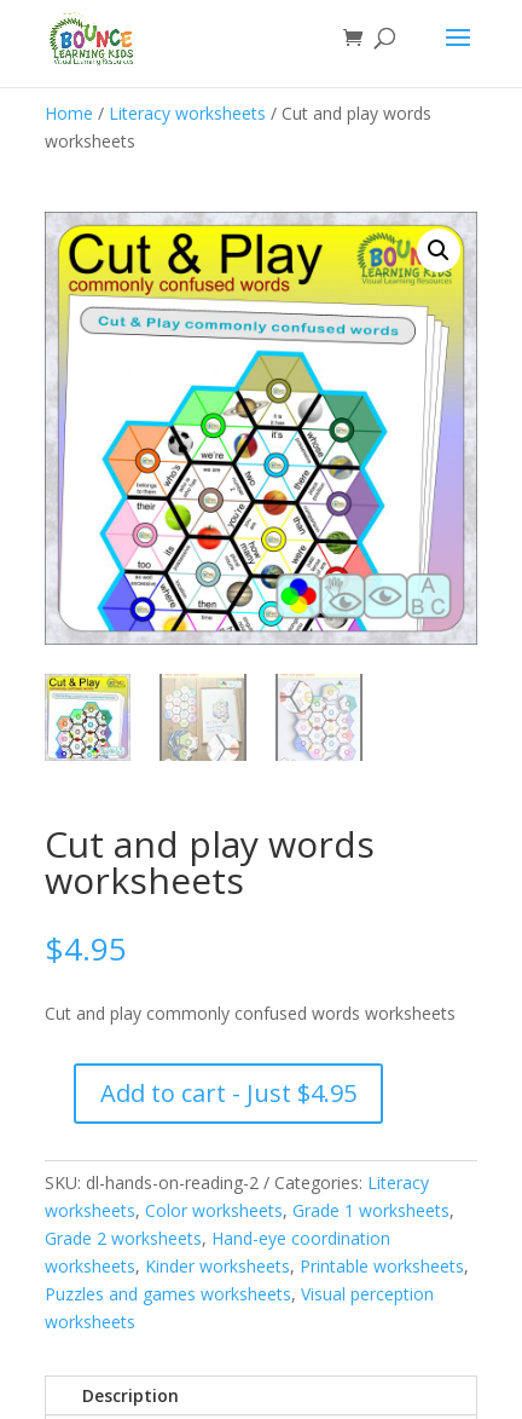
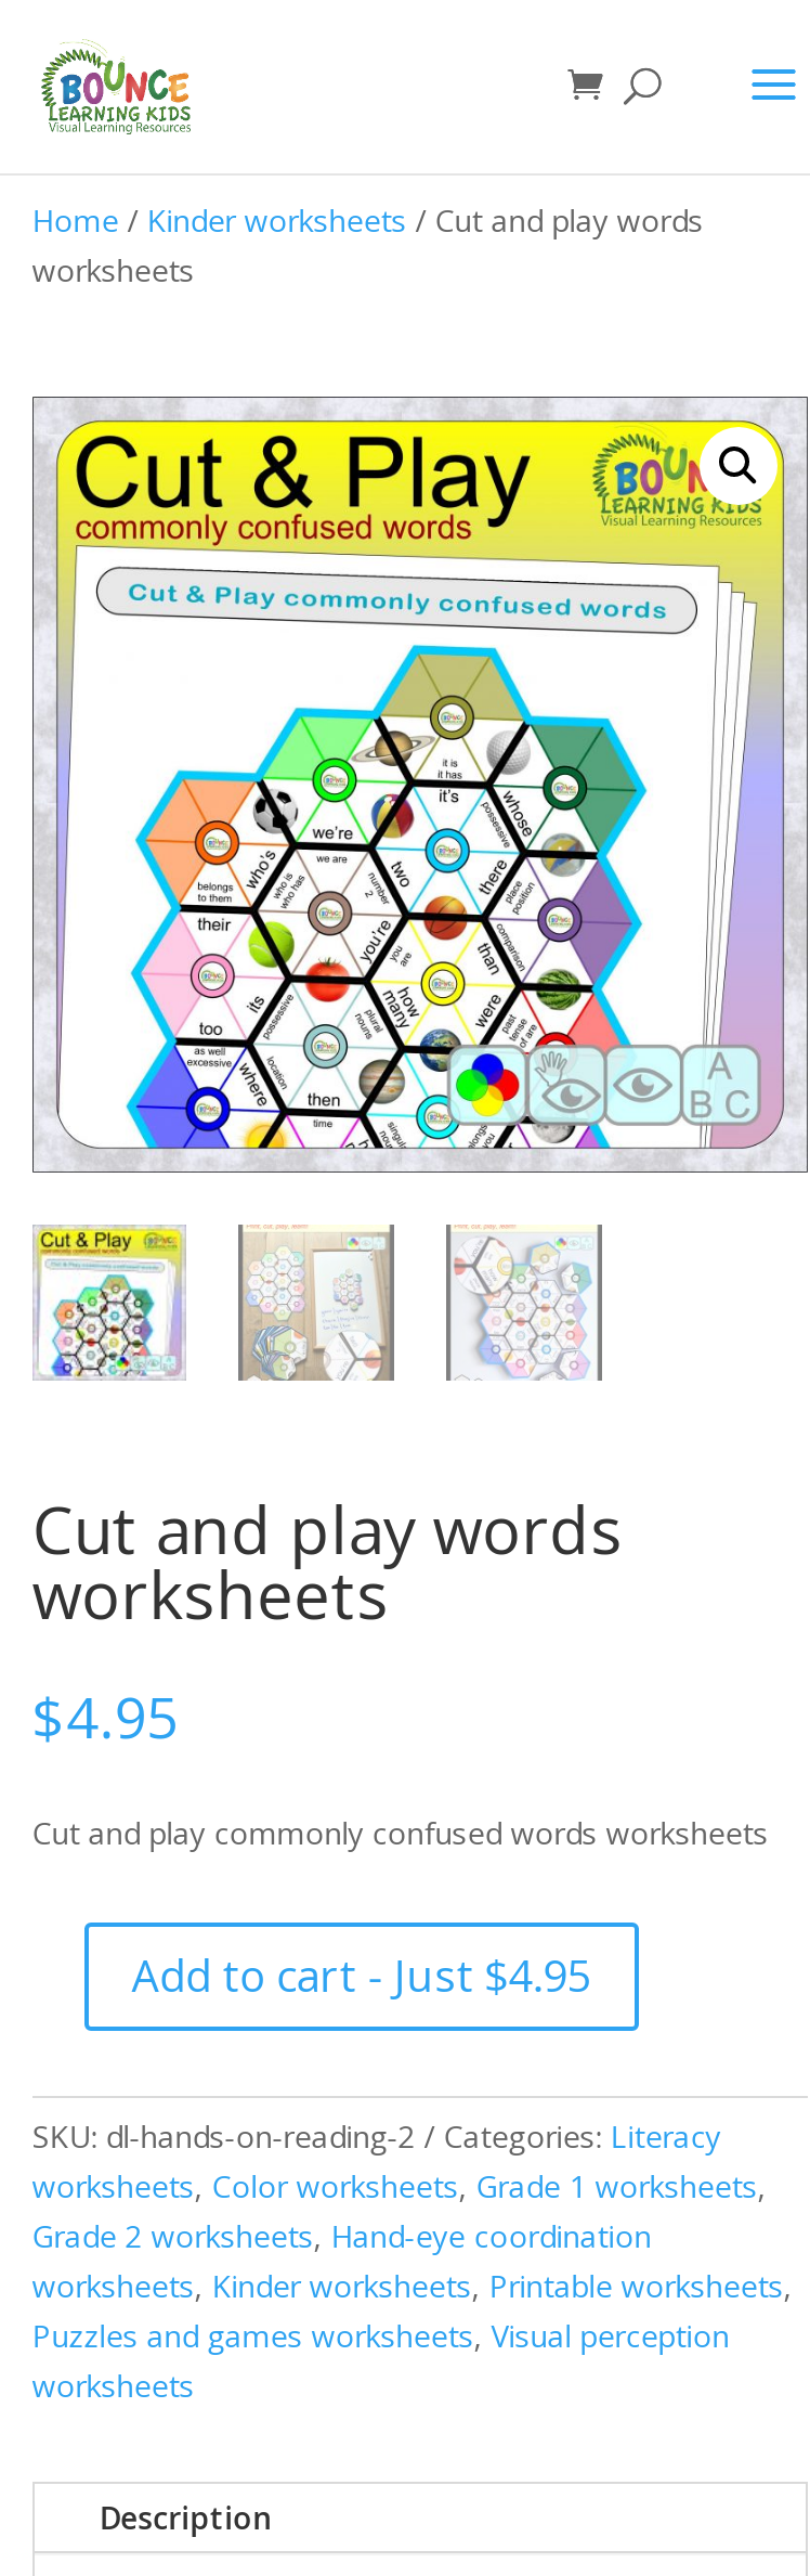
- Home / Literacy worksheets / Cut and play words
+ Home / Kinder worksheets / Cut and play words
